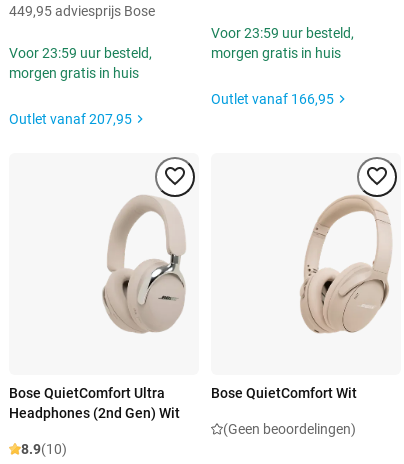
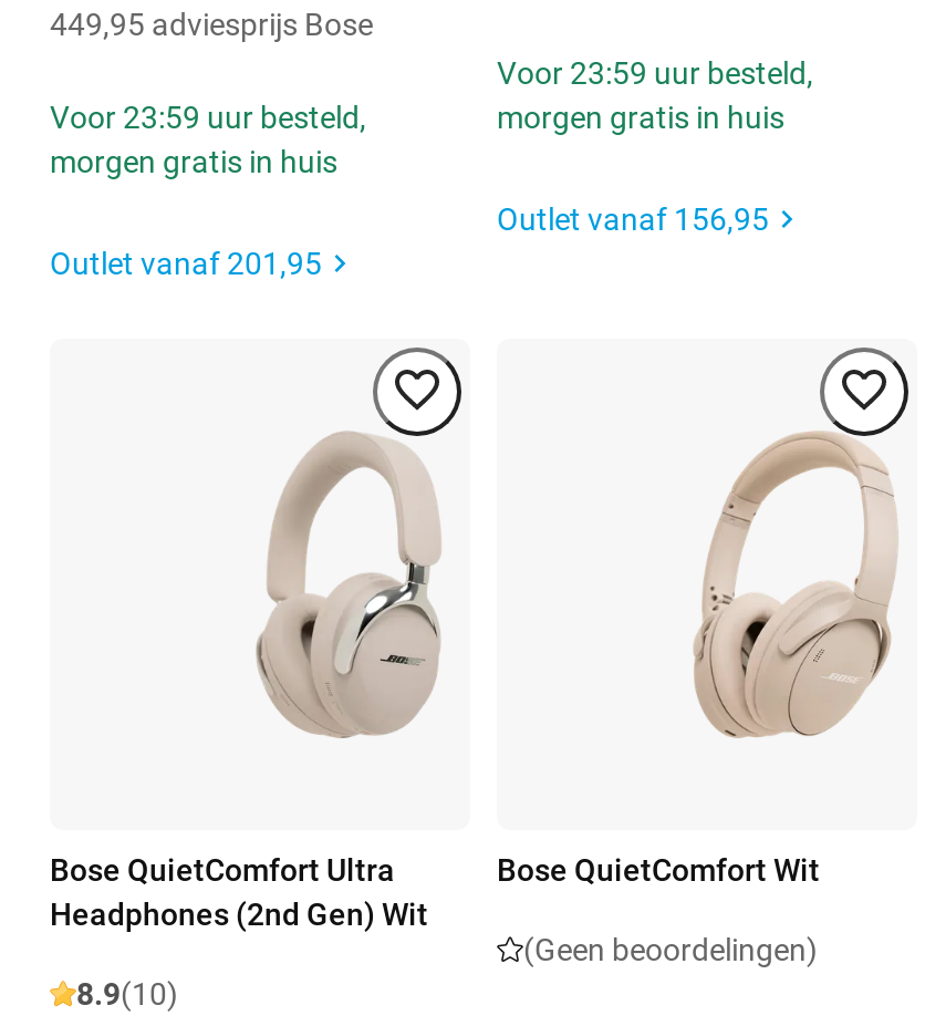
- Outlet vanaf 166,95
+ Outlet vanaf 156,95

- Outlet vanaf 207,95
+ Outlet vanaf 201,95
